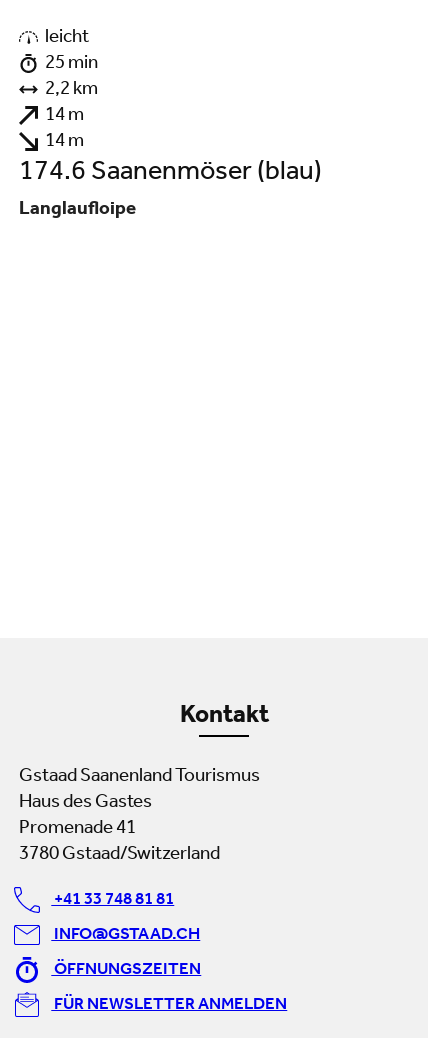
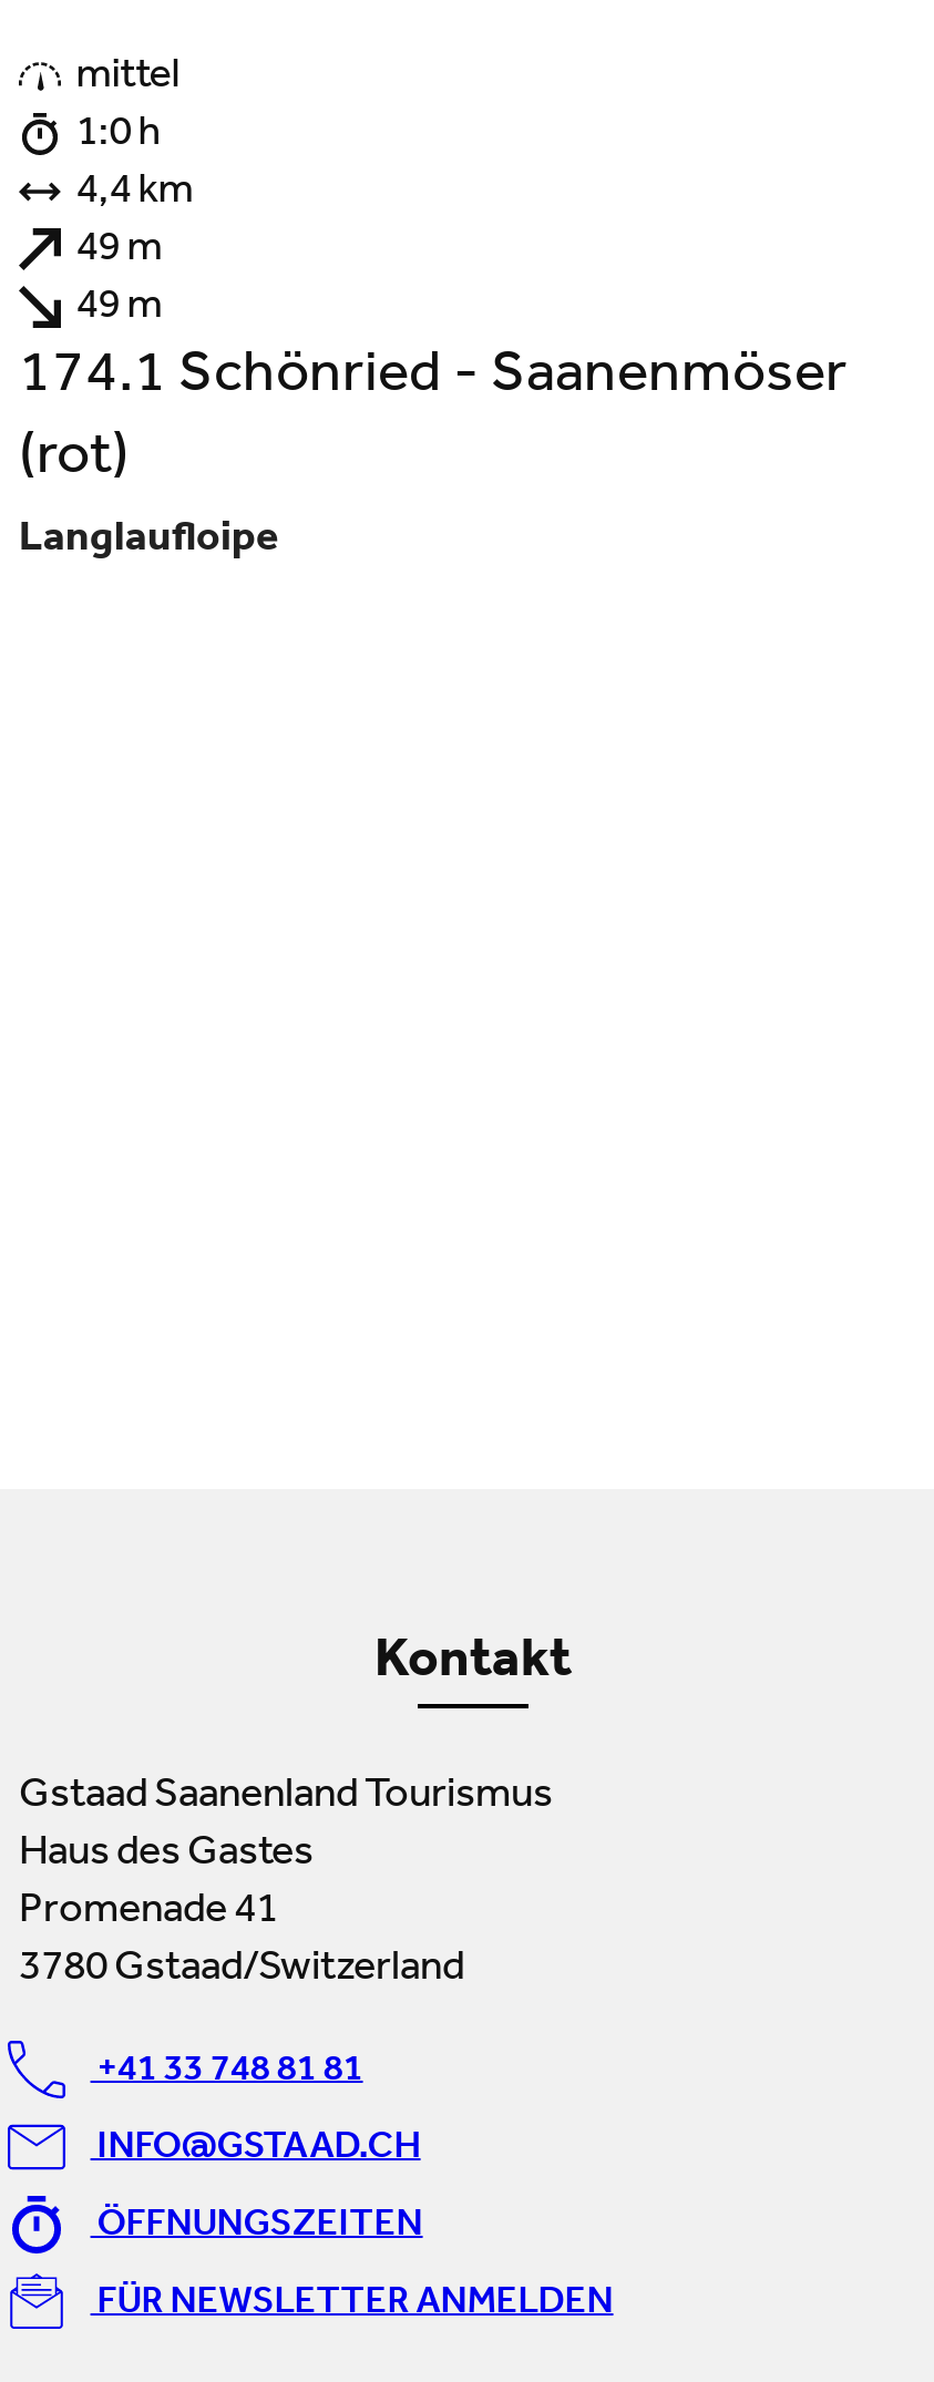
- leicht
- 25 min
- 2,2 km
- 14 m
- 14 m
- 174.6 Saanenmöser (blau)
+ mittel
+ 1:0 h
+ 4,4 km
+ 49 m
+ 49 m
+ 174.1 Schönried - Saanenmöser
+ (rot)
